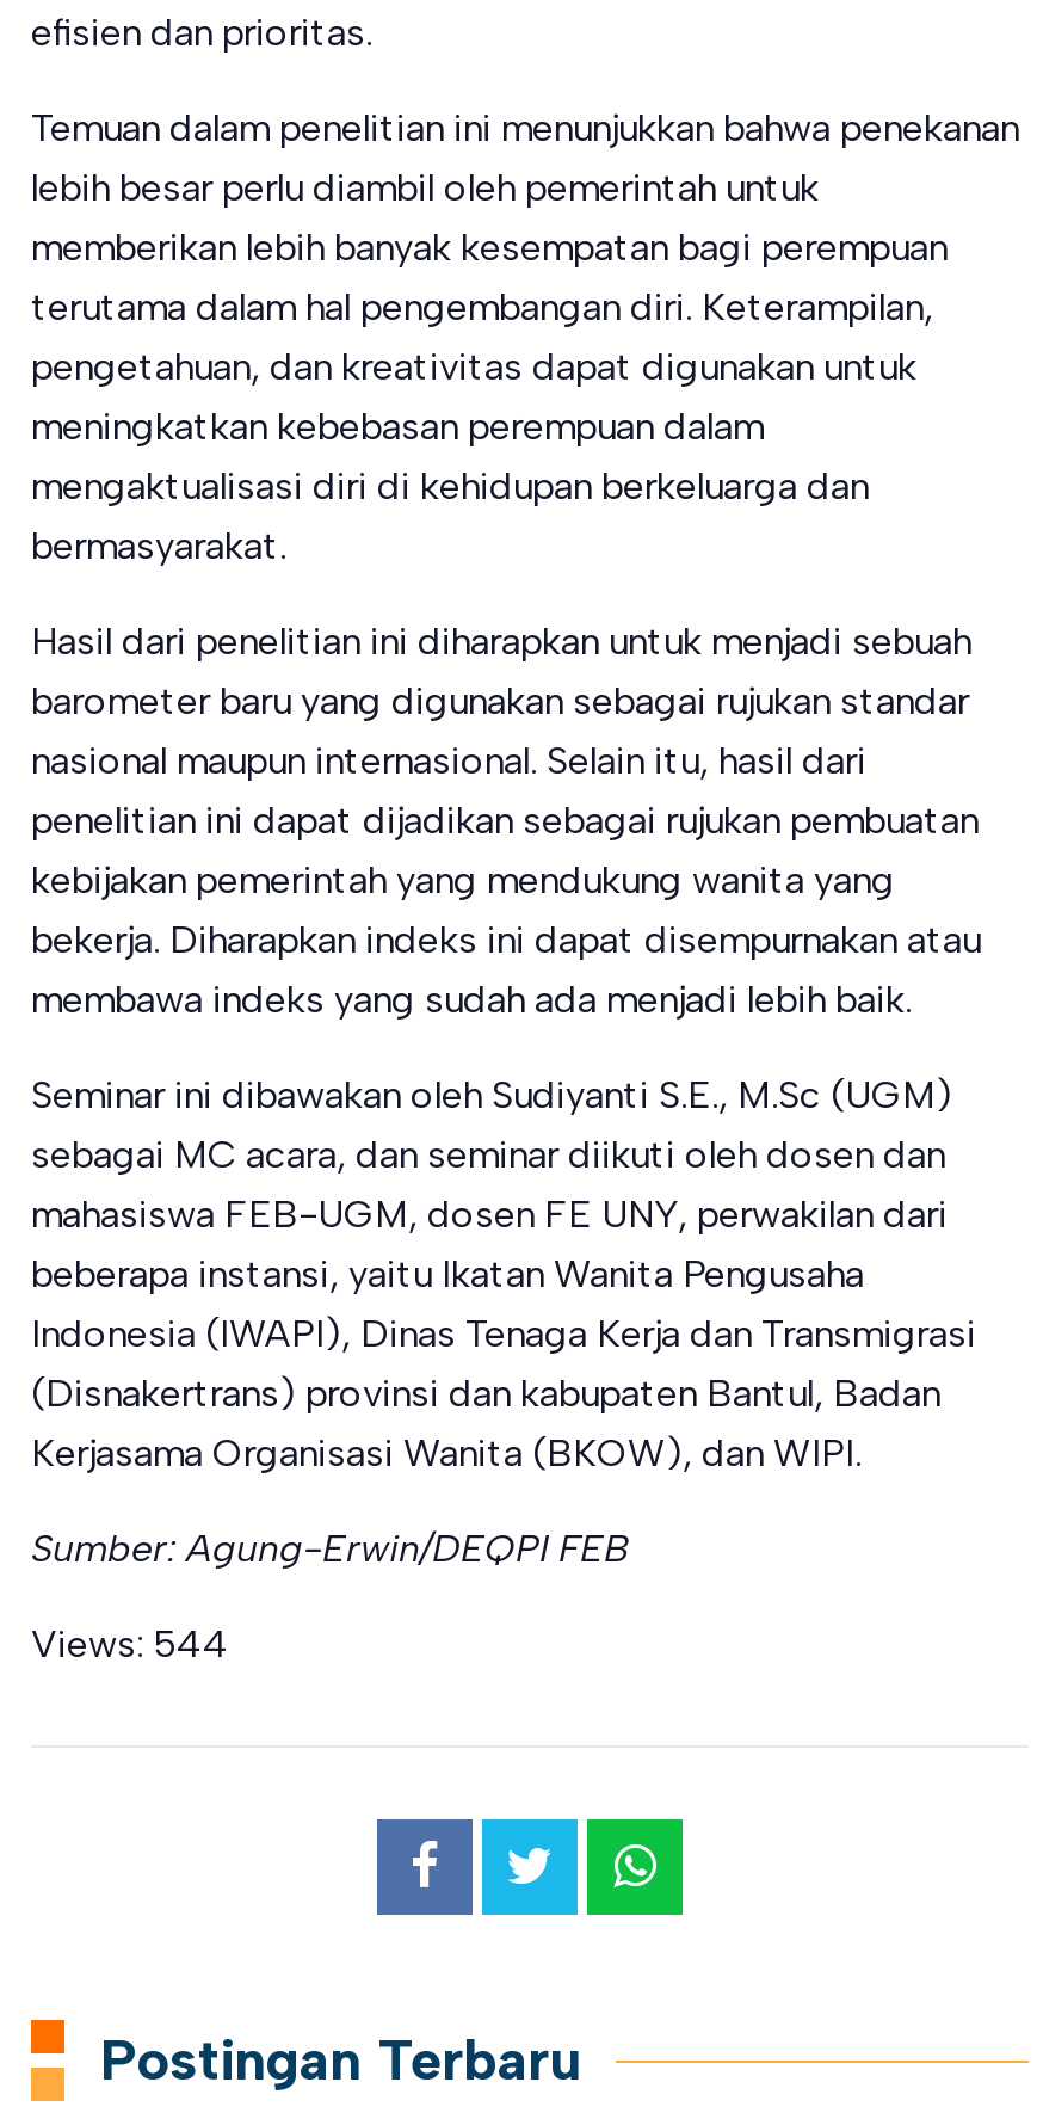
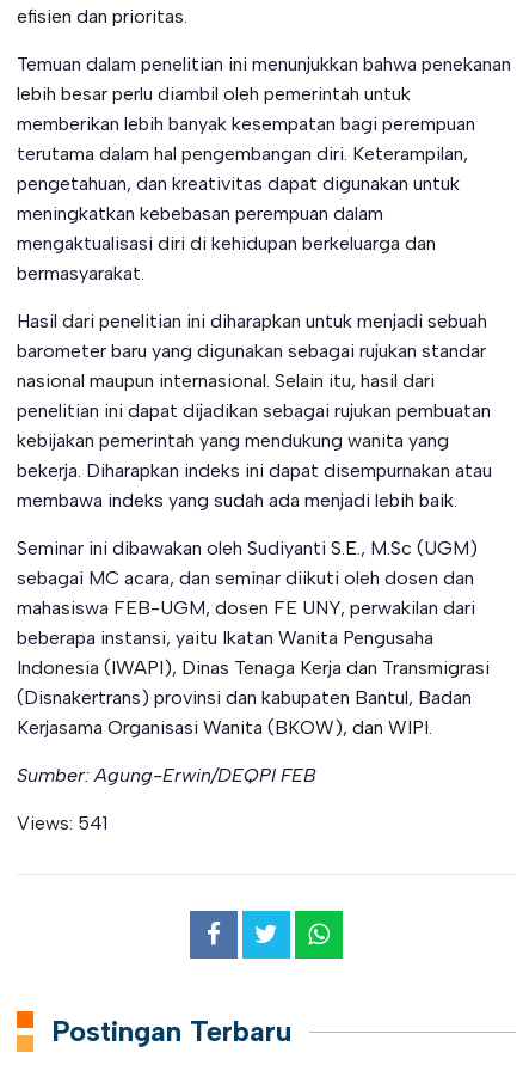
- Views: 544
+ Views: 541
